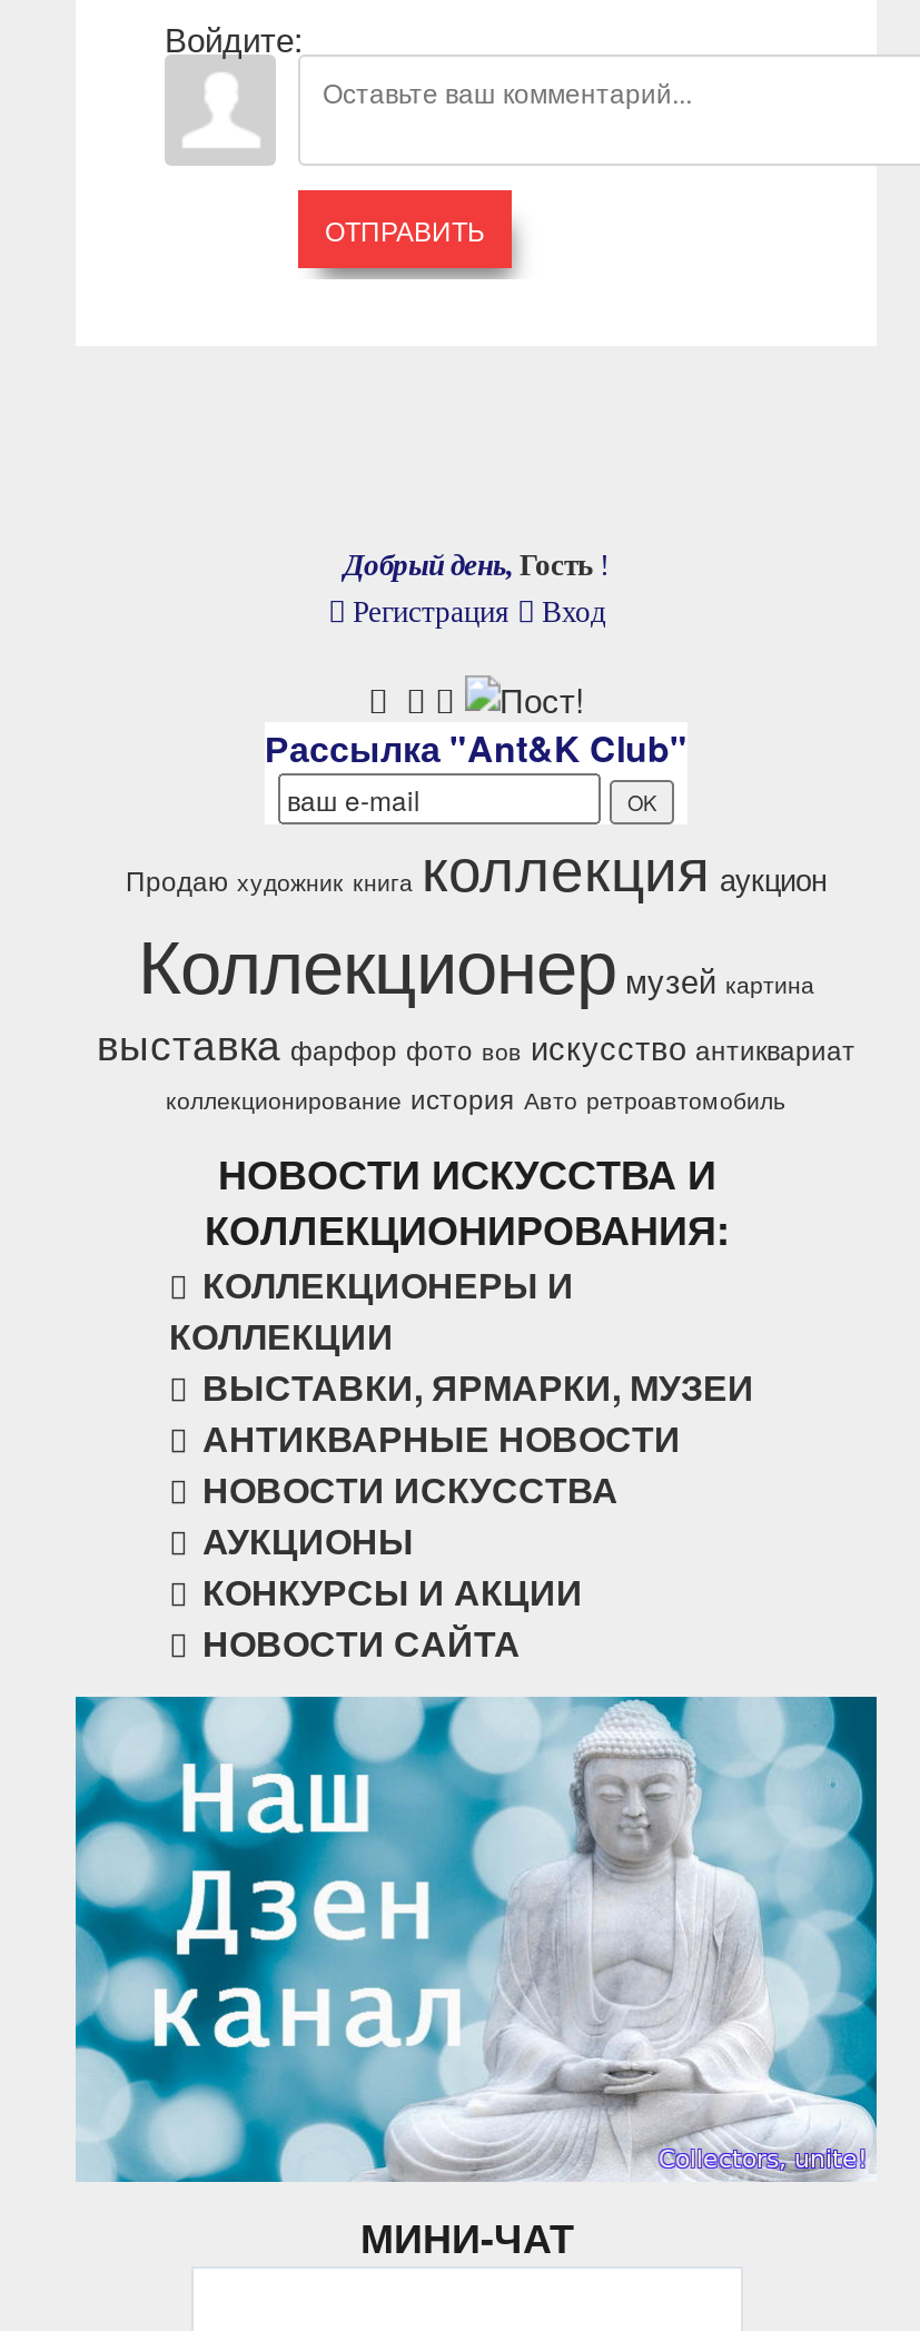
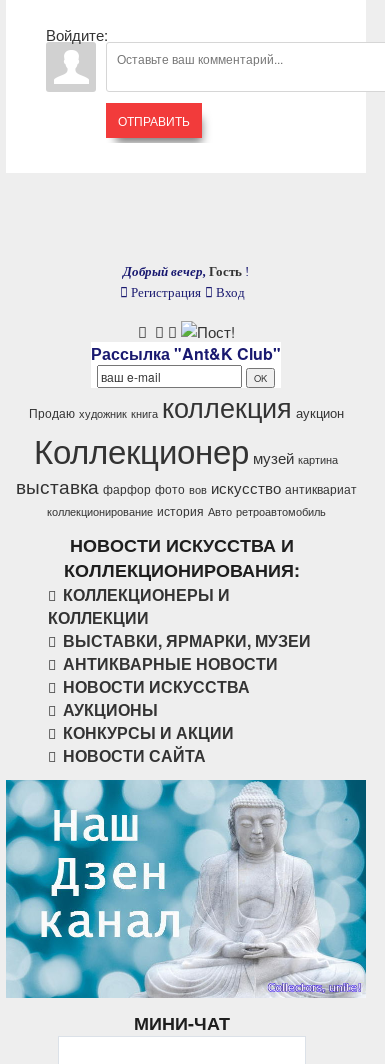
- Добрый день, Гость !
+ Добрый вечер, Гость !
